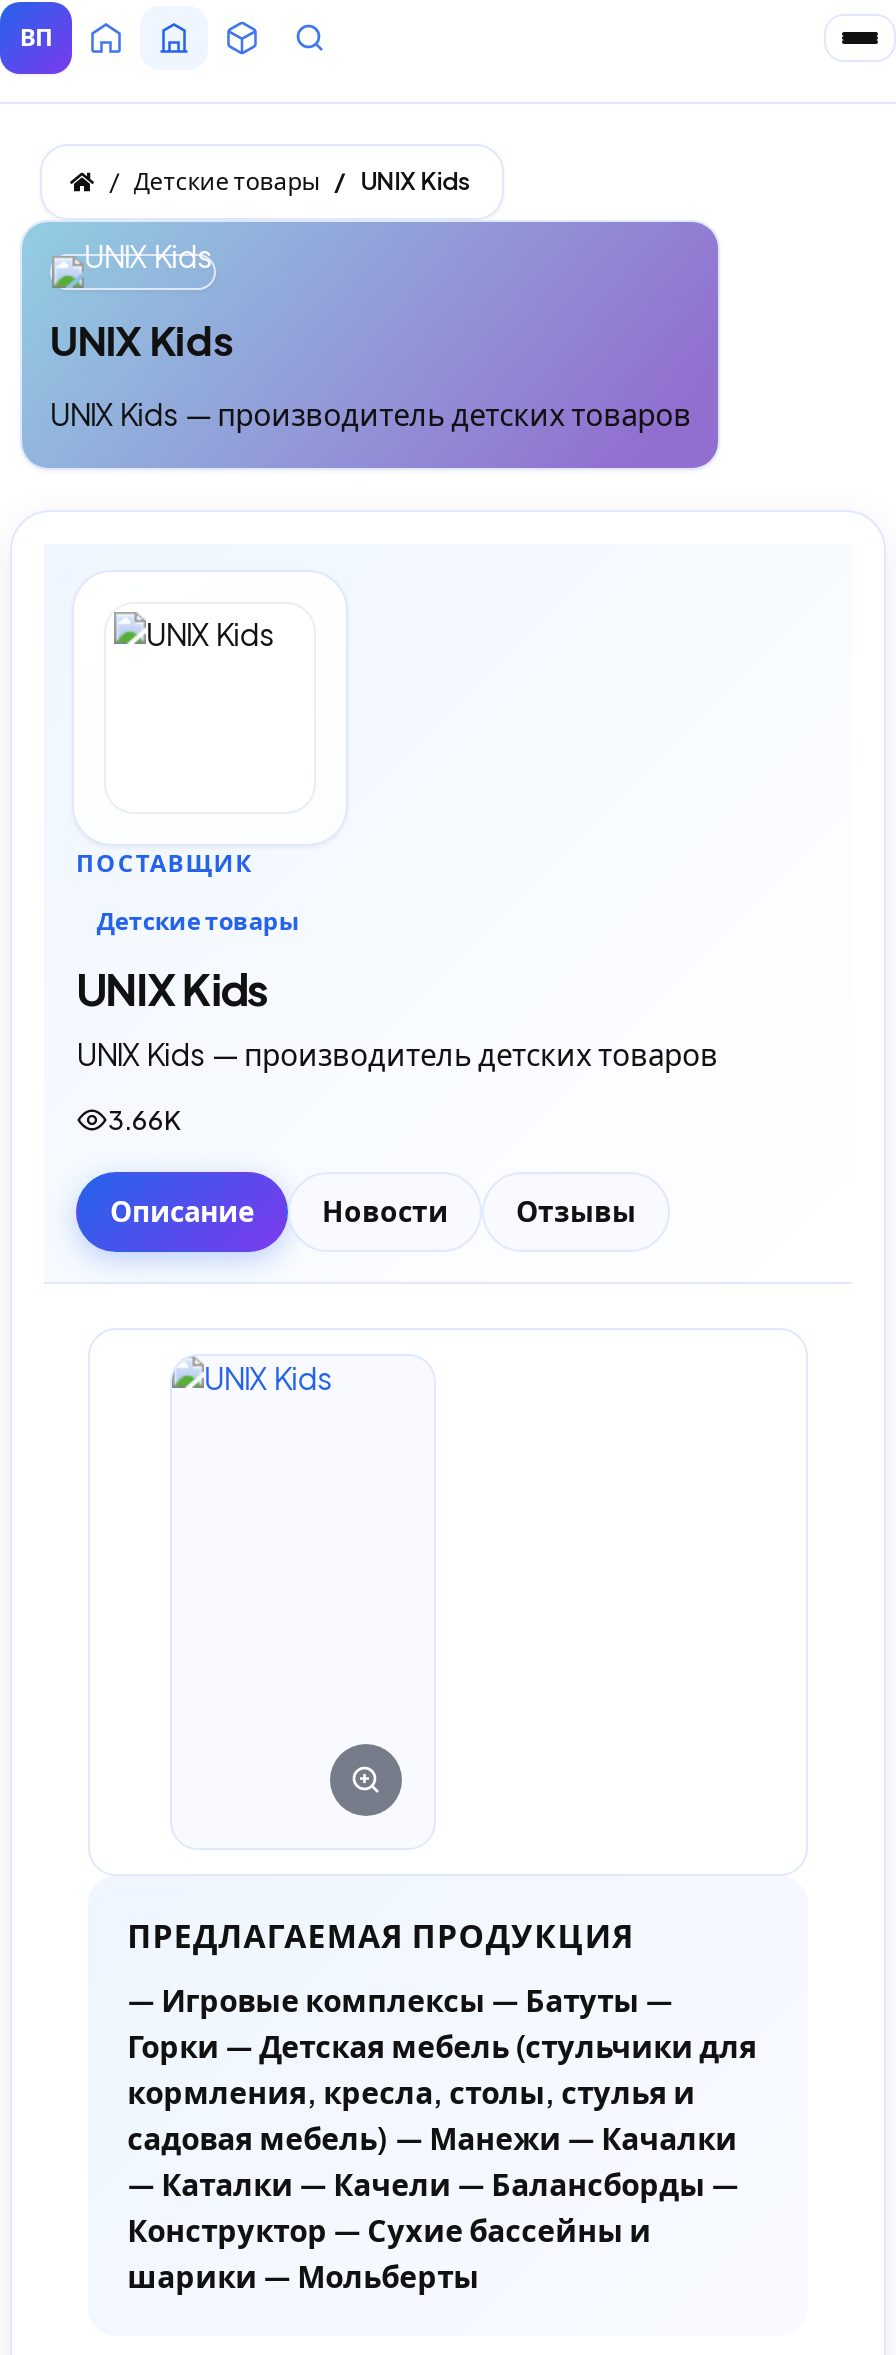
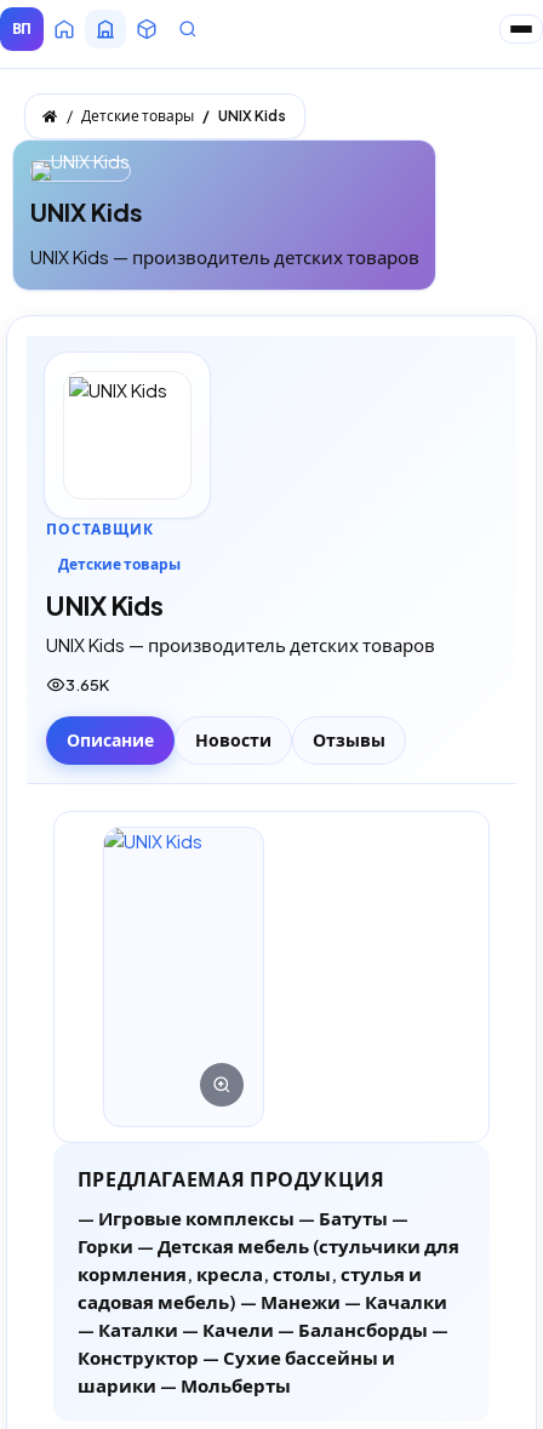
- 3.66K
+ 3.65K
